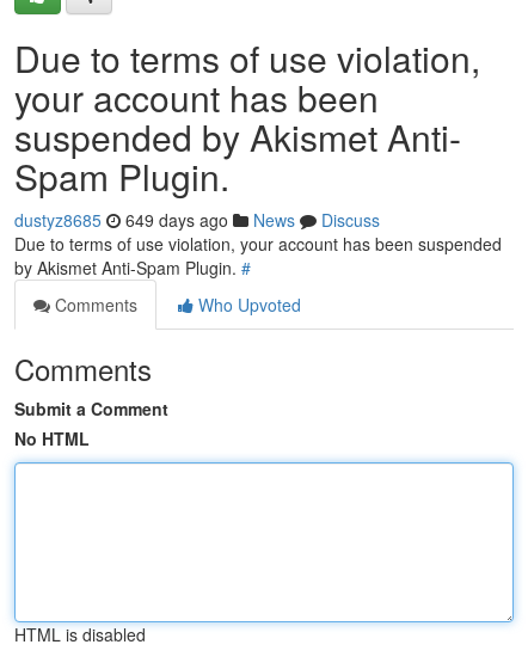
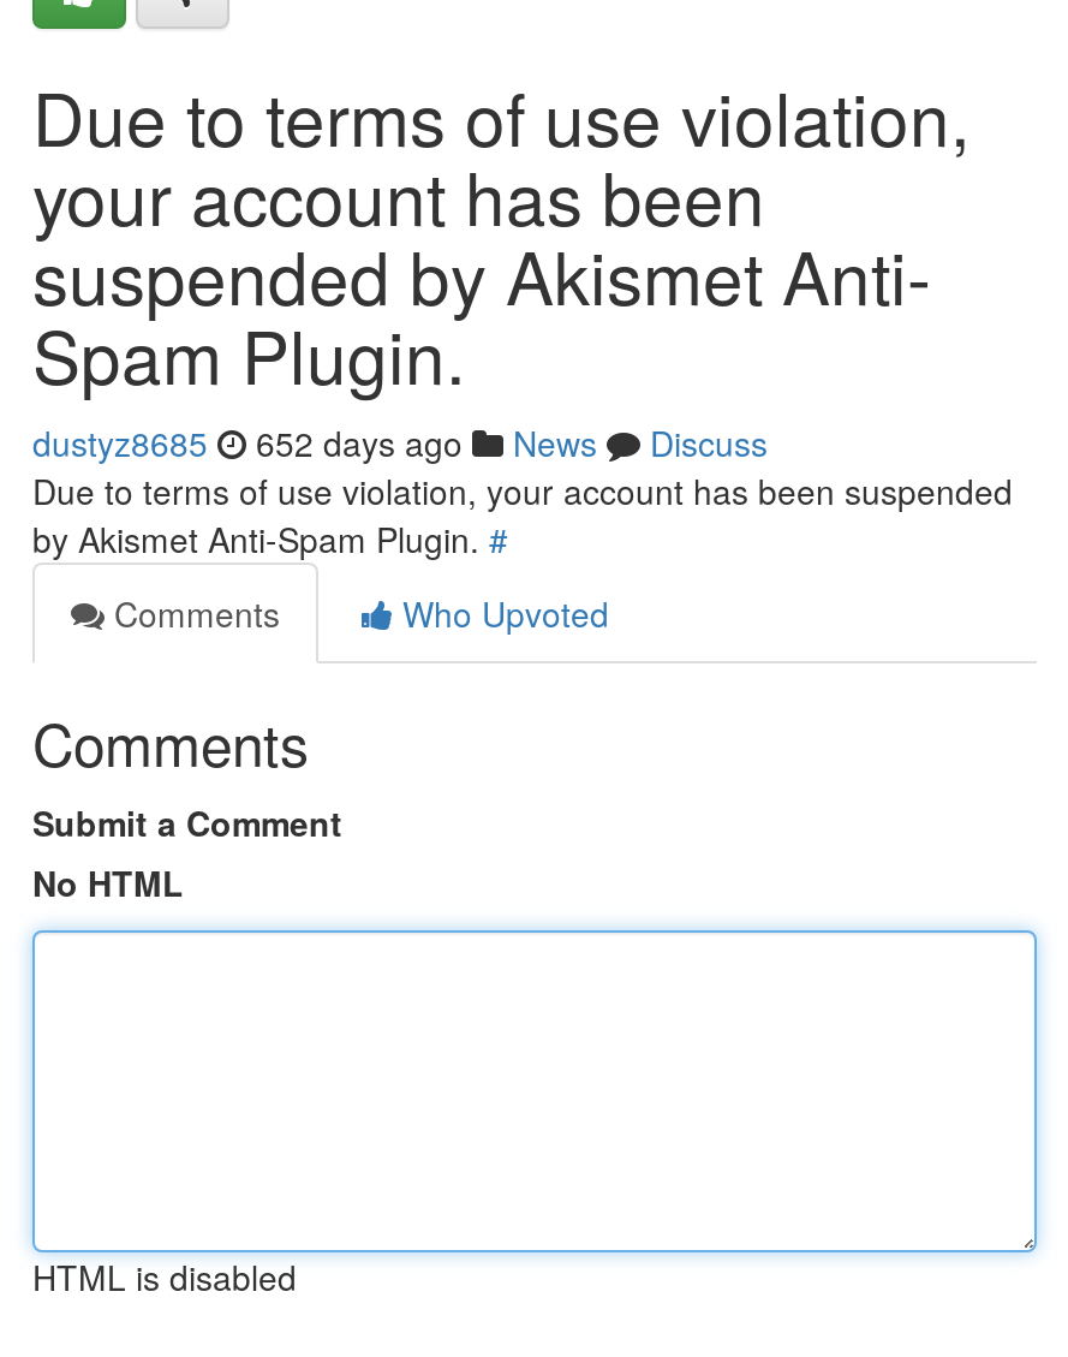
- dustyz8685 649 days ago News Discuss
+ dustyz8685 652 days ago News Discuss
